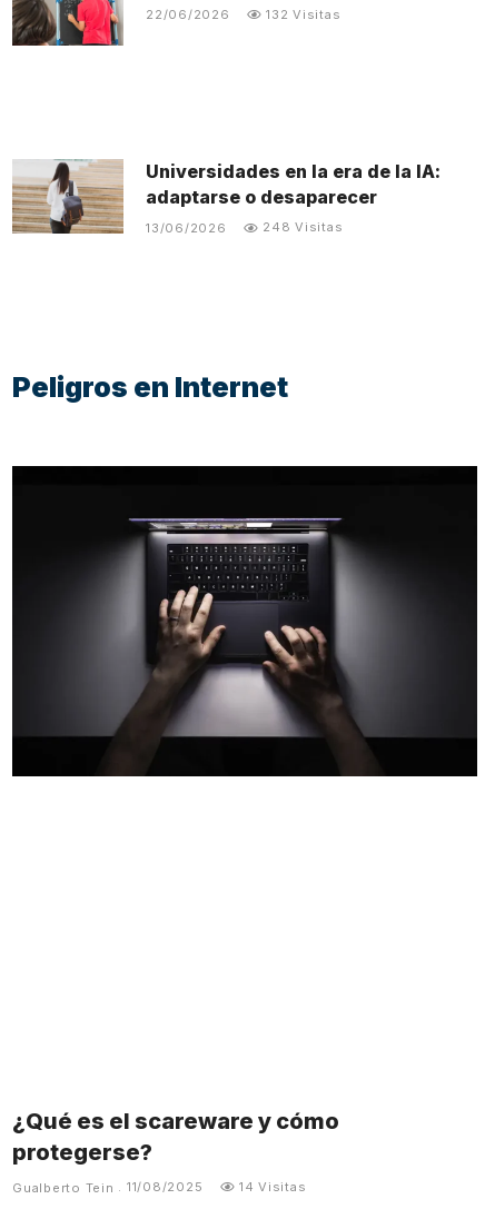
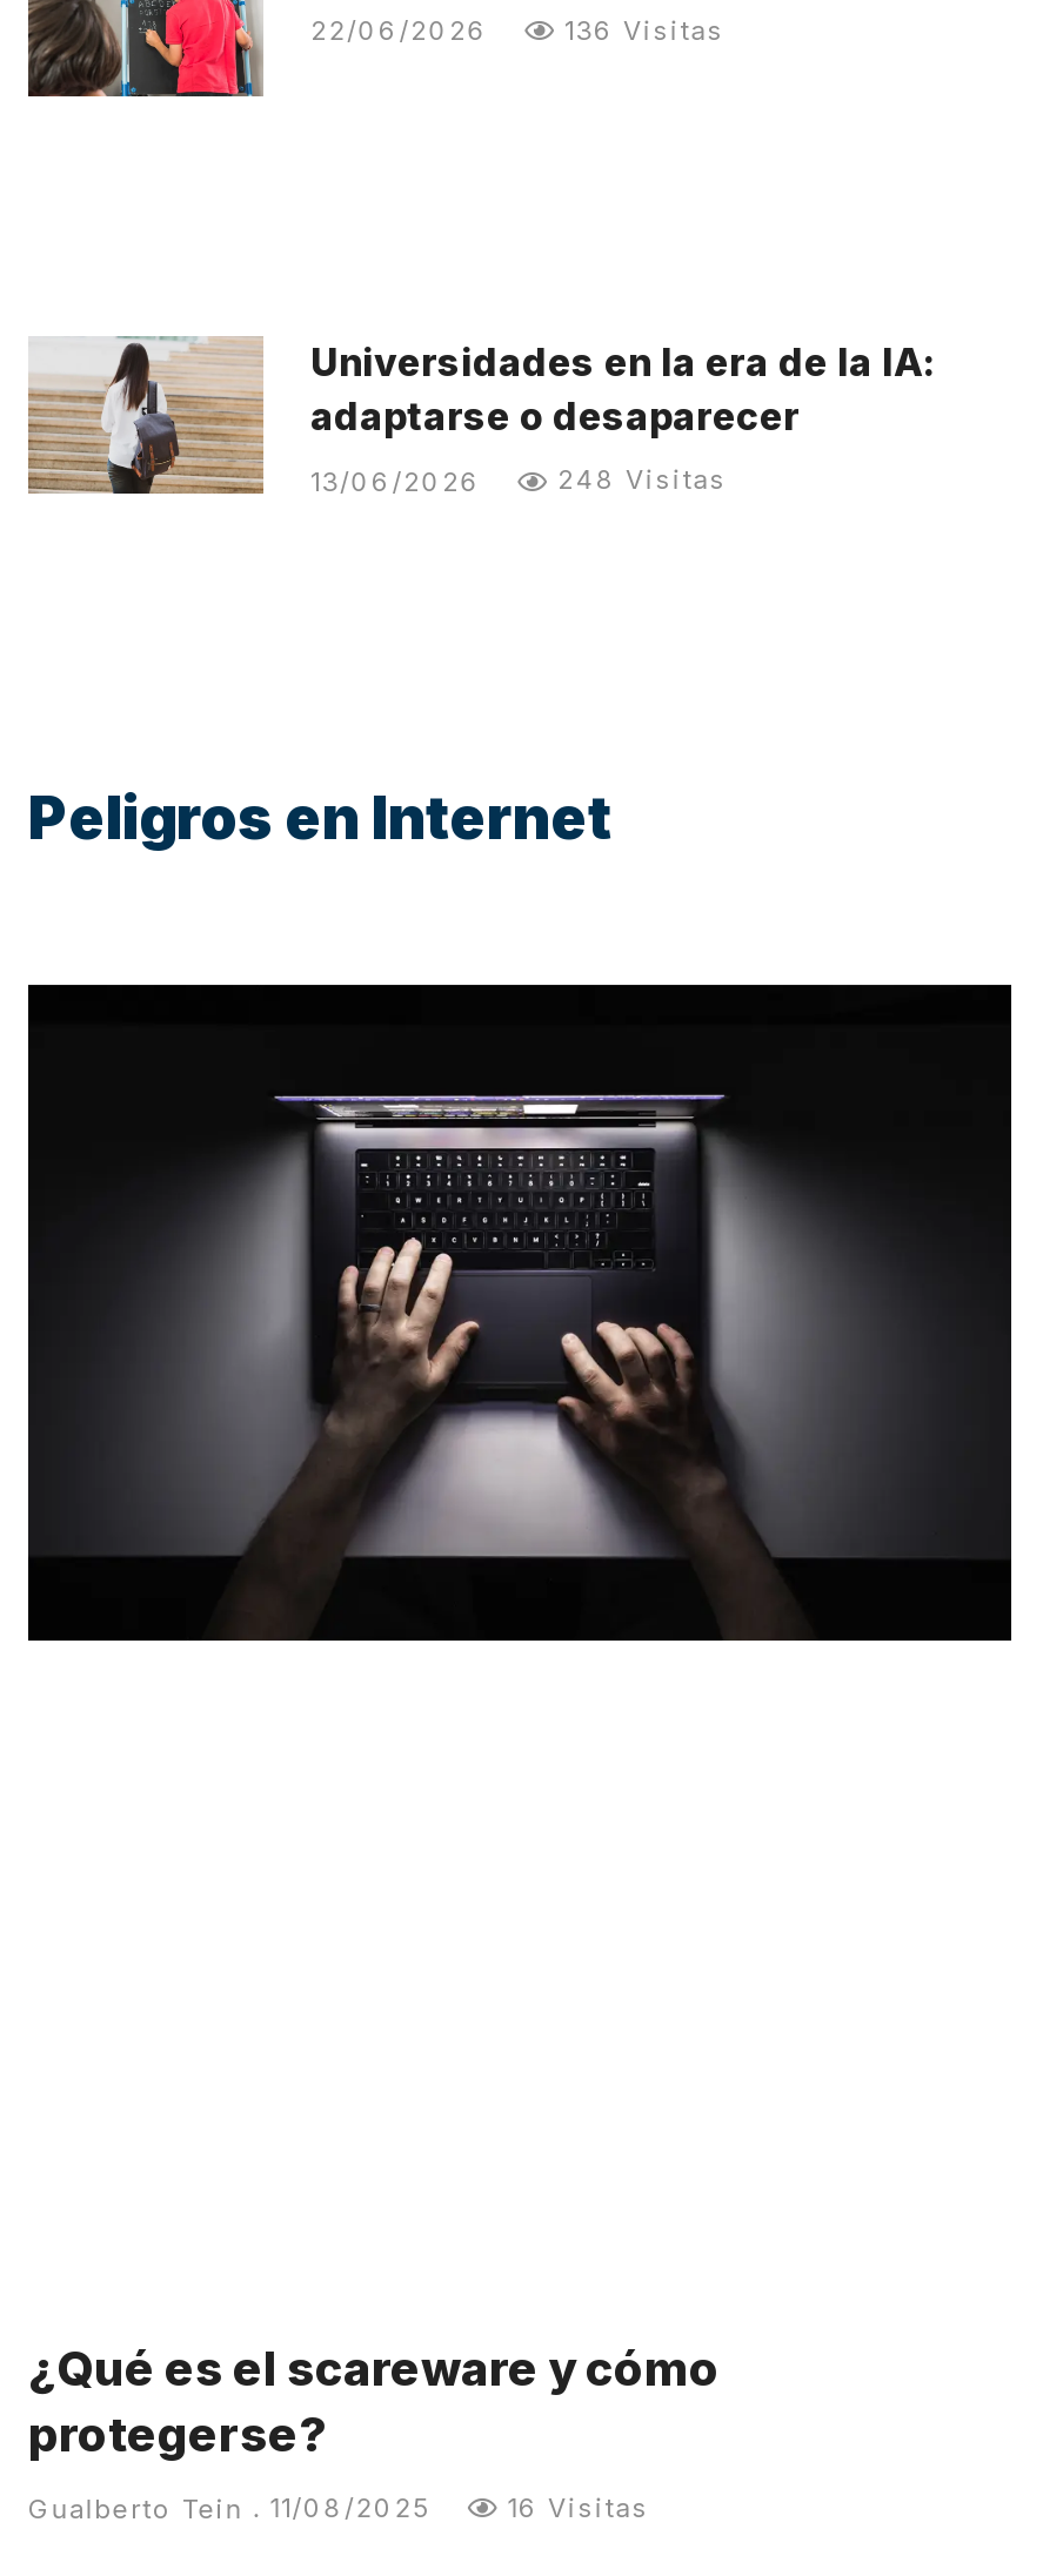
- 132 Visitas
+ 136 Visitas

- 14 Visitas
+ 16 Visitas
